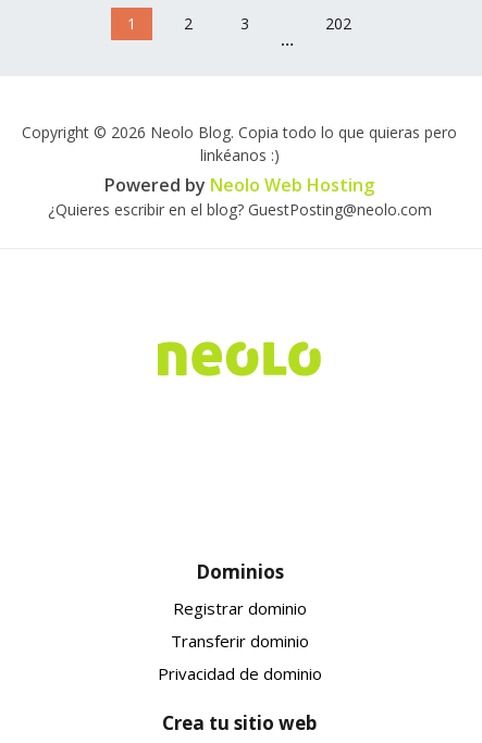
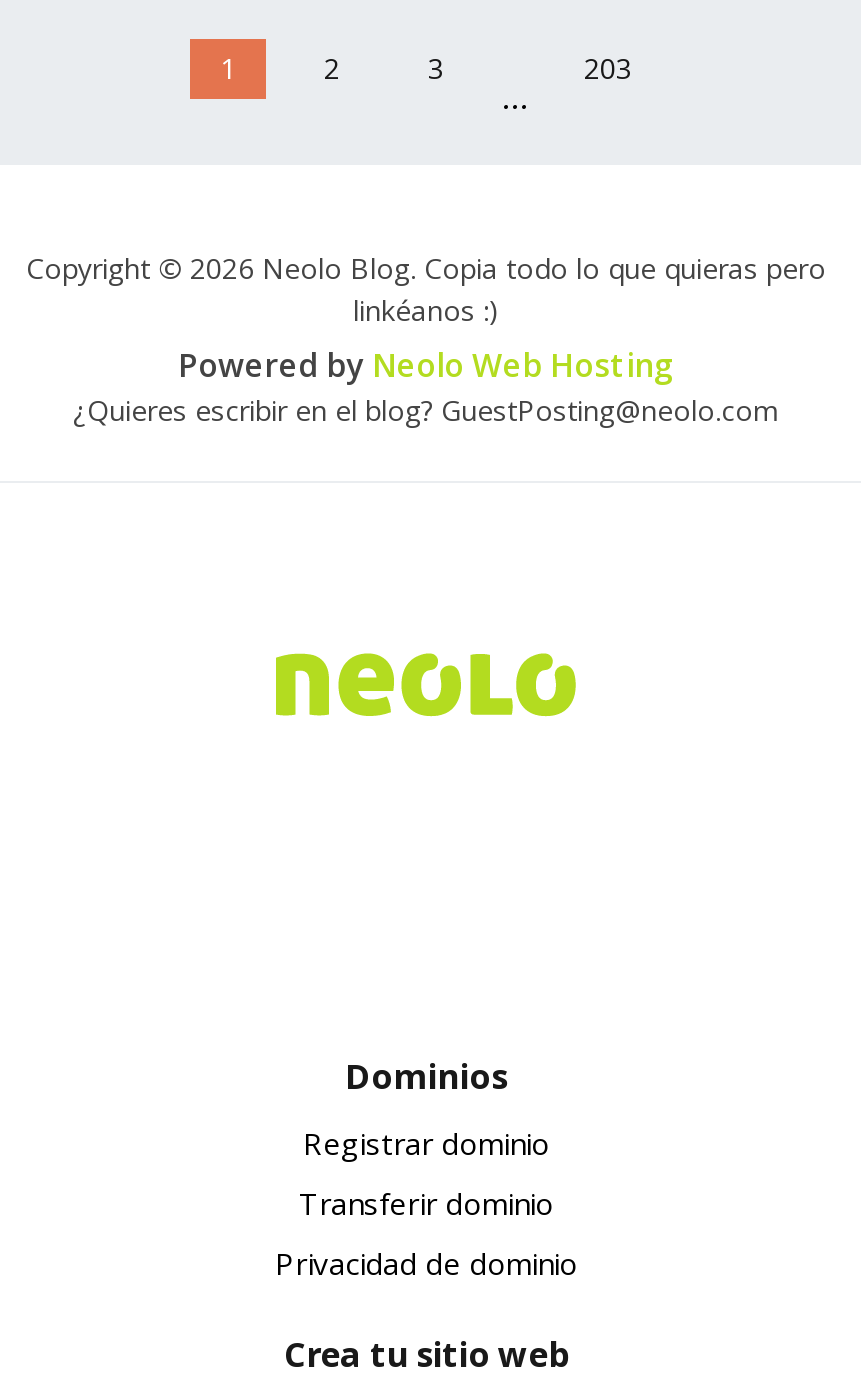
- 202
+ 203
